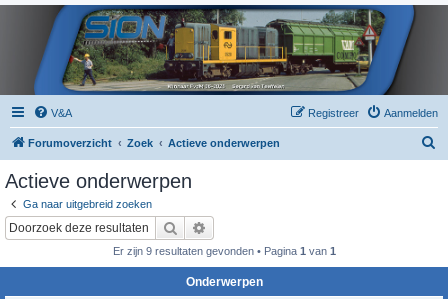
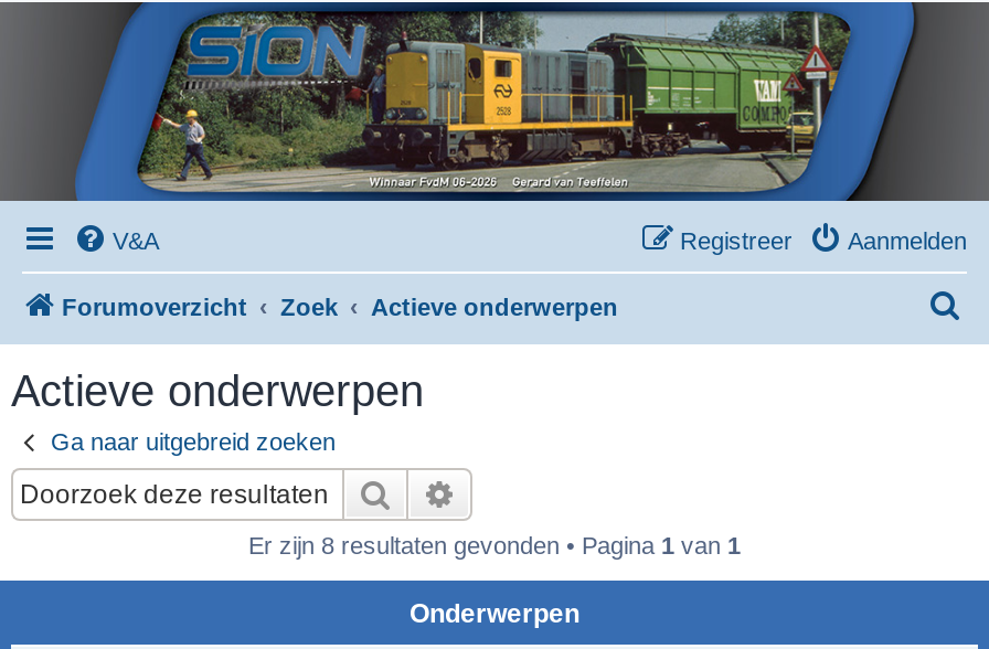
- Er zijn 9 resultaten gevonden • Pagina 1 van 1
+ Er zijn 8 resultaten gevonden • Pagina 1 van 1
